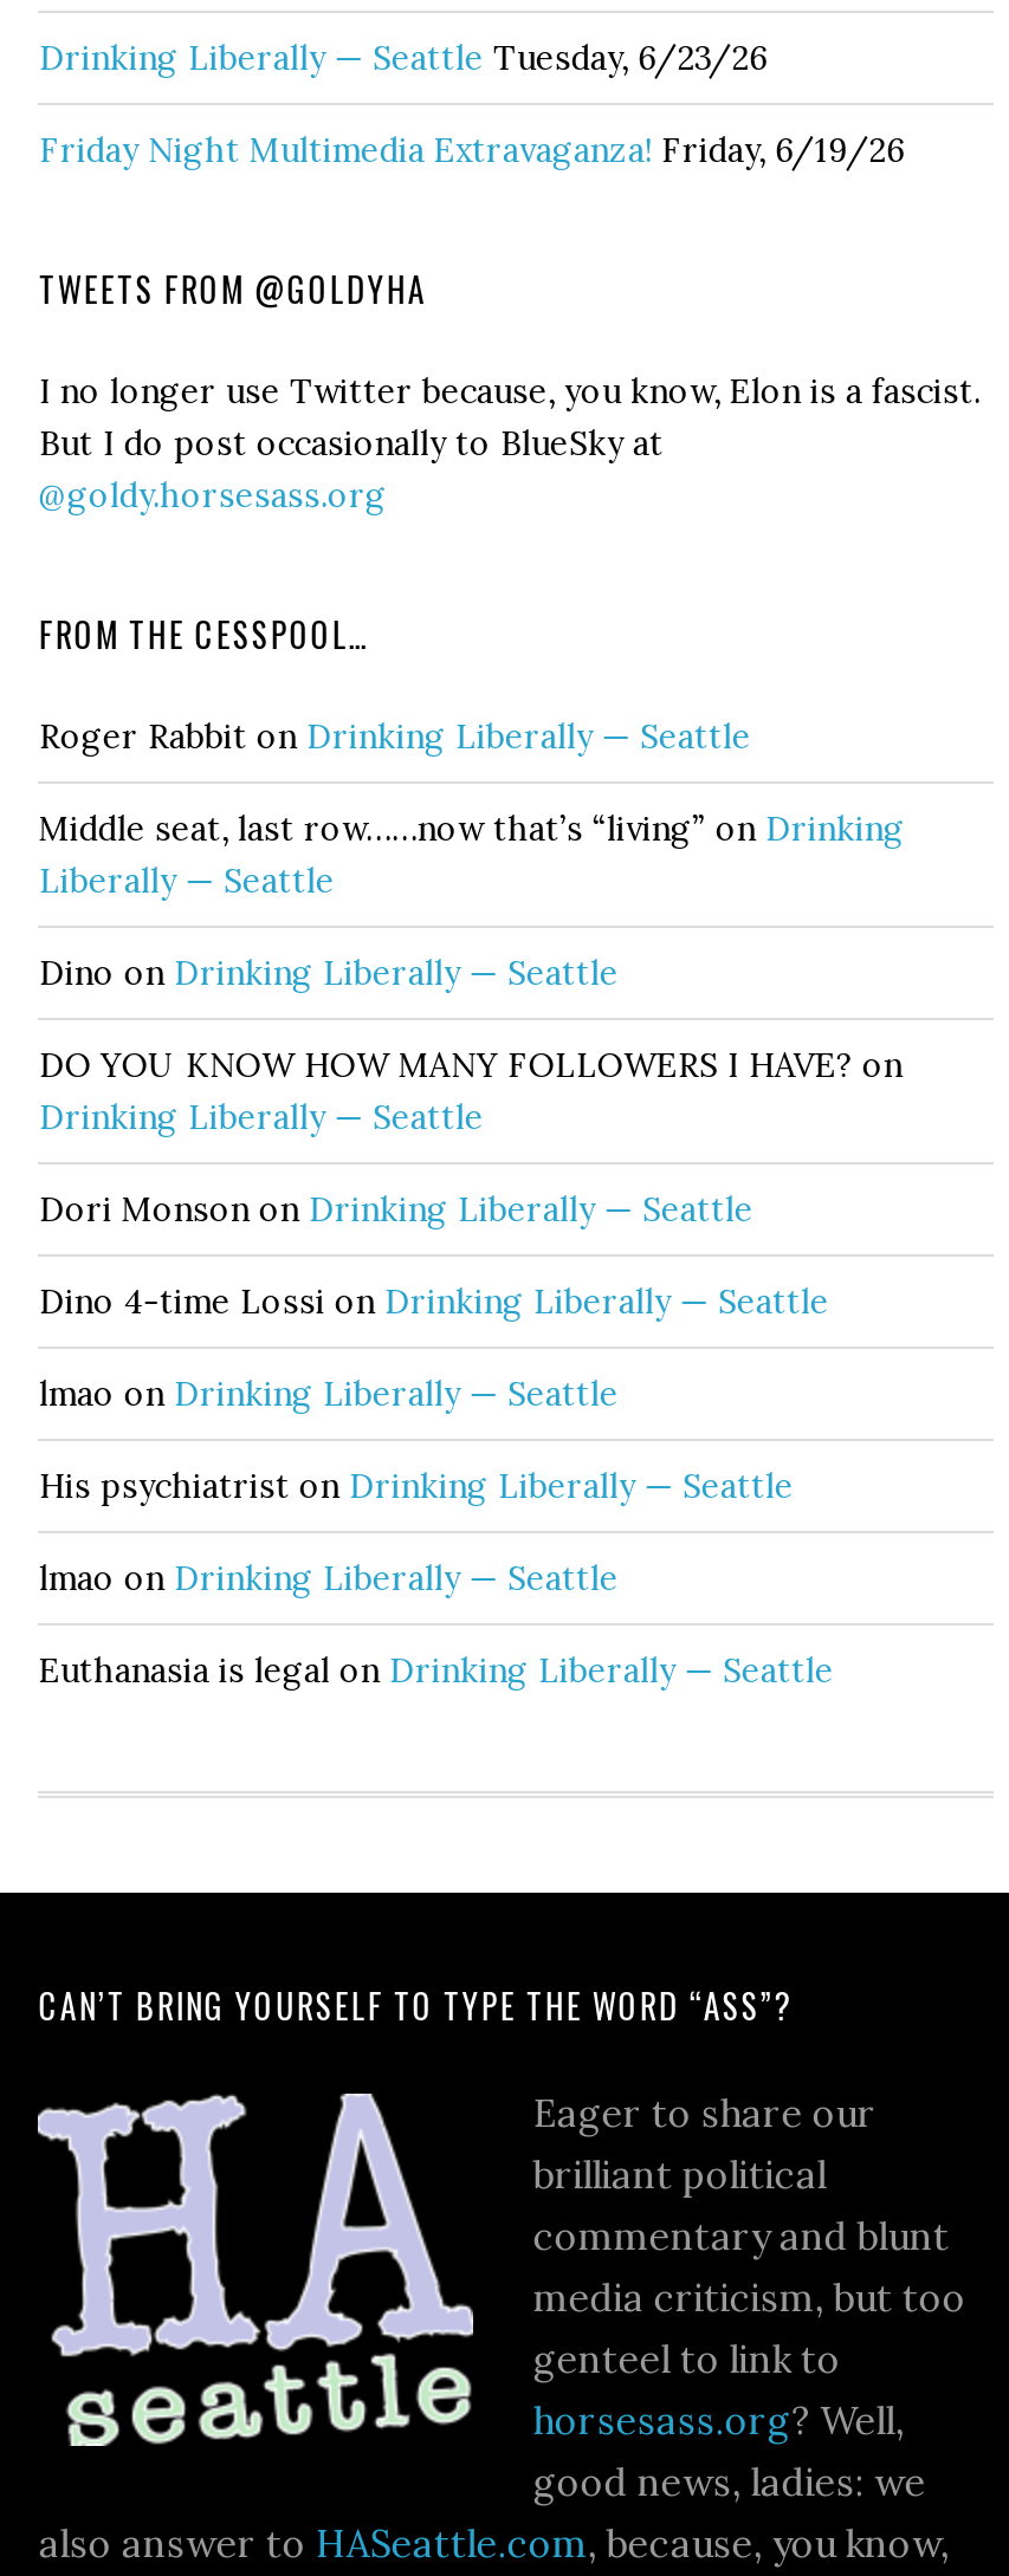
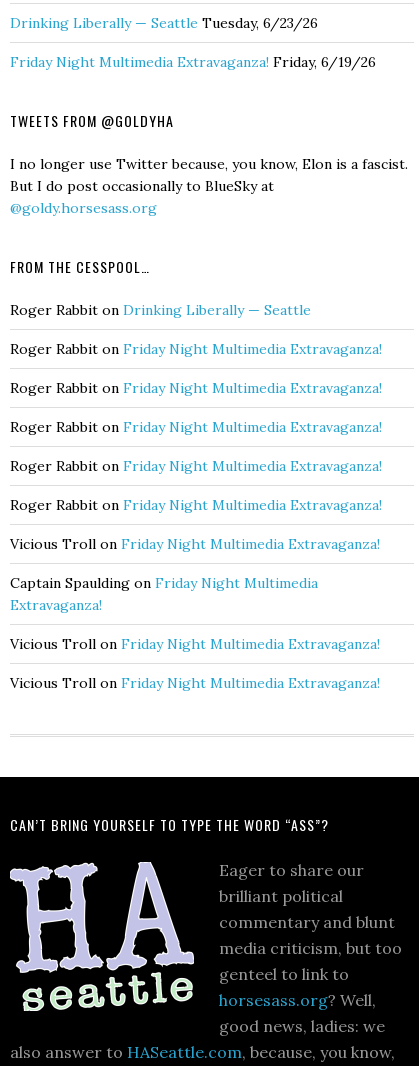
- Middle seat, last row……now that’s “living” on Drinking
- Liberally — Seattle
+ Roger Rabbit on Friday Night Multimedia Extravaganza!

- Dino on Drinking Liberally — Seattle
+ Roger Rabbit on Friday Night Multimedia Extravaganza!

- DO YOU KNOW HOW MANY FOLLOWERS I HAVE? on
- Drinking Liberally — Seattle
+ Roger Rabbit on Friday Night Multimedia Extravaganza!

- Dori Monson on Drinking Liberally — Seattle
+ Roger Rabbit on Friday Night Multimedia Extravaganza!

- Dino 4-time Lossi on Drinking Liberally — Seattle
+ Roger Rabbit on Friday Night Multimedia Extravaganza!

- lmao on Drinking Liberally — Seattle
+ Vicious Troll on Friday Night Multimedia Extravaganza!

- His psychiatrist on Drinking Liberally — Seattle
+ Captain Spaulding on Friday Night Multimedia
+ Extravaganza!

- lmao on Drinking Liberally — Seattle
+ Vicious Troll on Friday Night Multimedia Extravaganza!

- Euthanasia is legal on Drinking Liberally — Seattle
+ Vicious Troll on Friday Night Multimedia Extravaganza!
